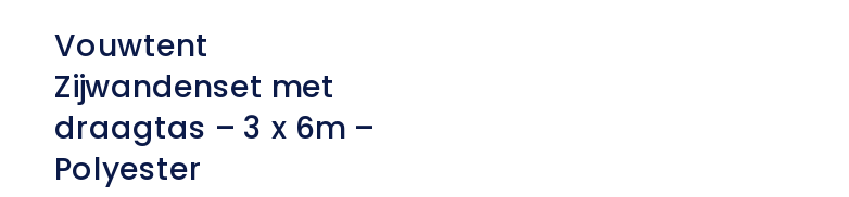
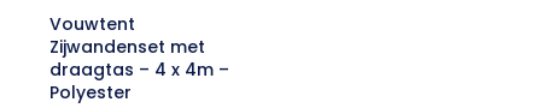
- draagtas – 3 x 6m –
+ draagtas – 4 x 4m –
